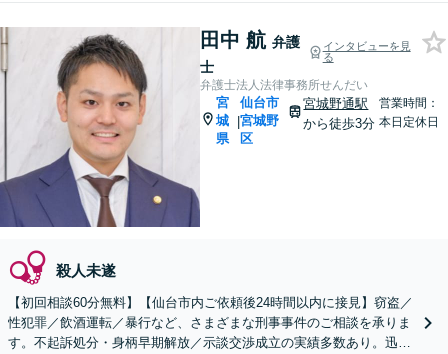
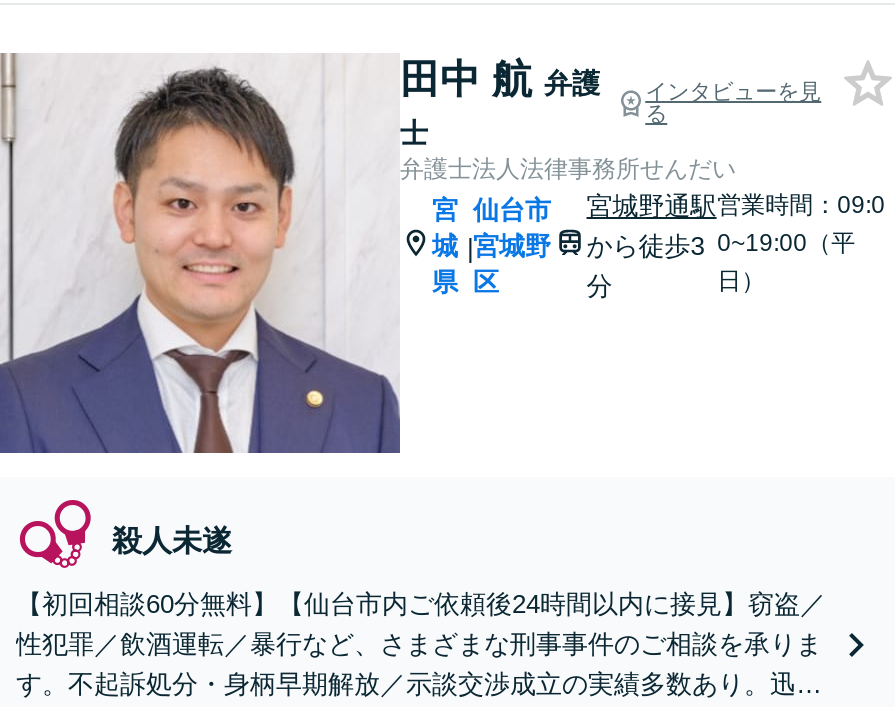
- 営業時間：
- 本日定休日
+ 営業時間：09:0
+ 0~19:00（平
+ 日）
